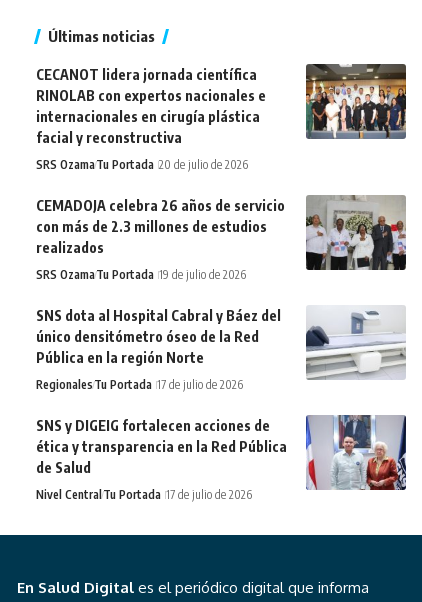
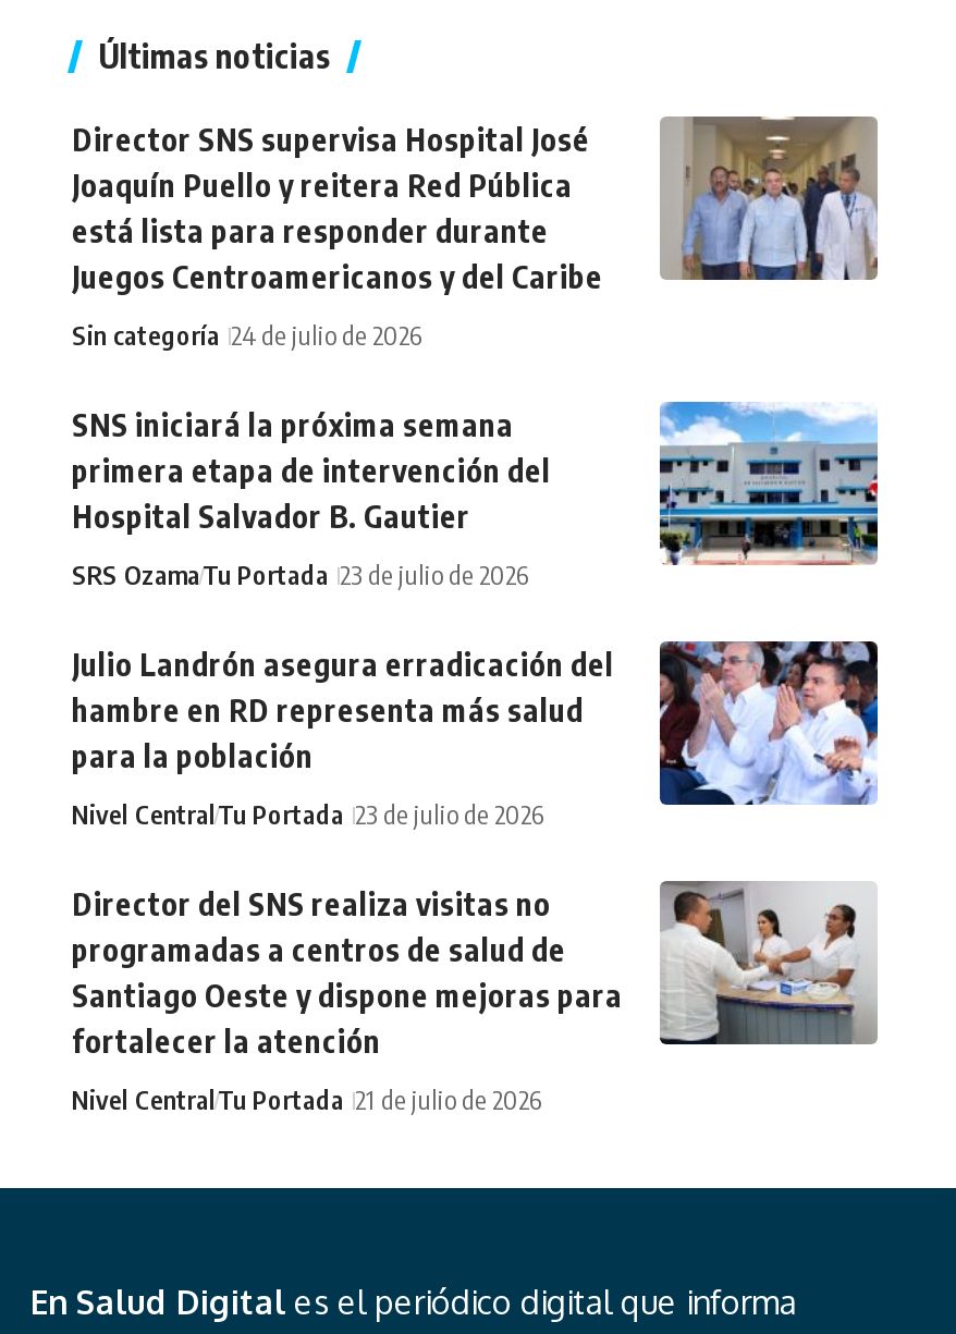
- [image]
- CECANOT lidera jornada científica
- RINOLAB con expertos nacionales e
- internacionales en cirugía plástica
- facial y reconstructiva
+ [image]
+ Director SNS supervisa Hospital José
+ Joaquín Puello y reitera Red Pública
+ está lista para responder durante
+ Juegos Centroamericanos y del Caribe

- SRS Ozama Tu Portada 20 de julio de 2026
+ Sin categoría 24 de julio de 2026

- CEMADOJA celebra 26 años de servicio
- con más de 2.3 millones de estudios
- realizados
+ SNS iniciará la próxima semana
+ primera etapa de intervención del
+ Hospital Salvador B. Gautier

- [image]
+ [image]

- SRS OzamaTu Portada 19 de julio de 2026
+ SRS OzamaTu Portada 23 de julio de 2026

- [image]
- SNS dota al Hospital Cabral y Báez del
- único densitómetro óseo de la Red
- Pública en la región Norte
+ [image]
+ Julio Landrón asegura erradicación del
+ hambre en RD representa más salud
+ para la población

- RegionalesTu Portada 17 de julio de 2026
+ Nivel CentralTu Portada 23 de julio de 2026

- [image]
- SNS y DIGEIG fortalecen acciones de
- ética y transparencia en la Red Pública
- de Salud
+ [image]
+ Director del SNS realiza visitas no
+ programadas a centros de salud de
+ Santiago Oeste y dispone mejoras para
+ fortalecer la atención

- Nivel CentralTu Portada 17 de julio de 2026
+ Nivel CentralTu Portada 21 de julio de 2026
